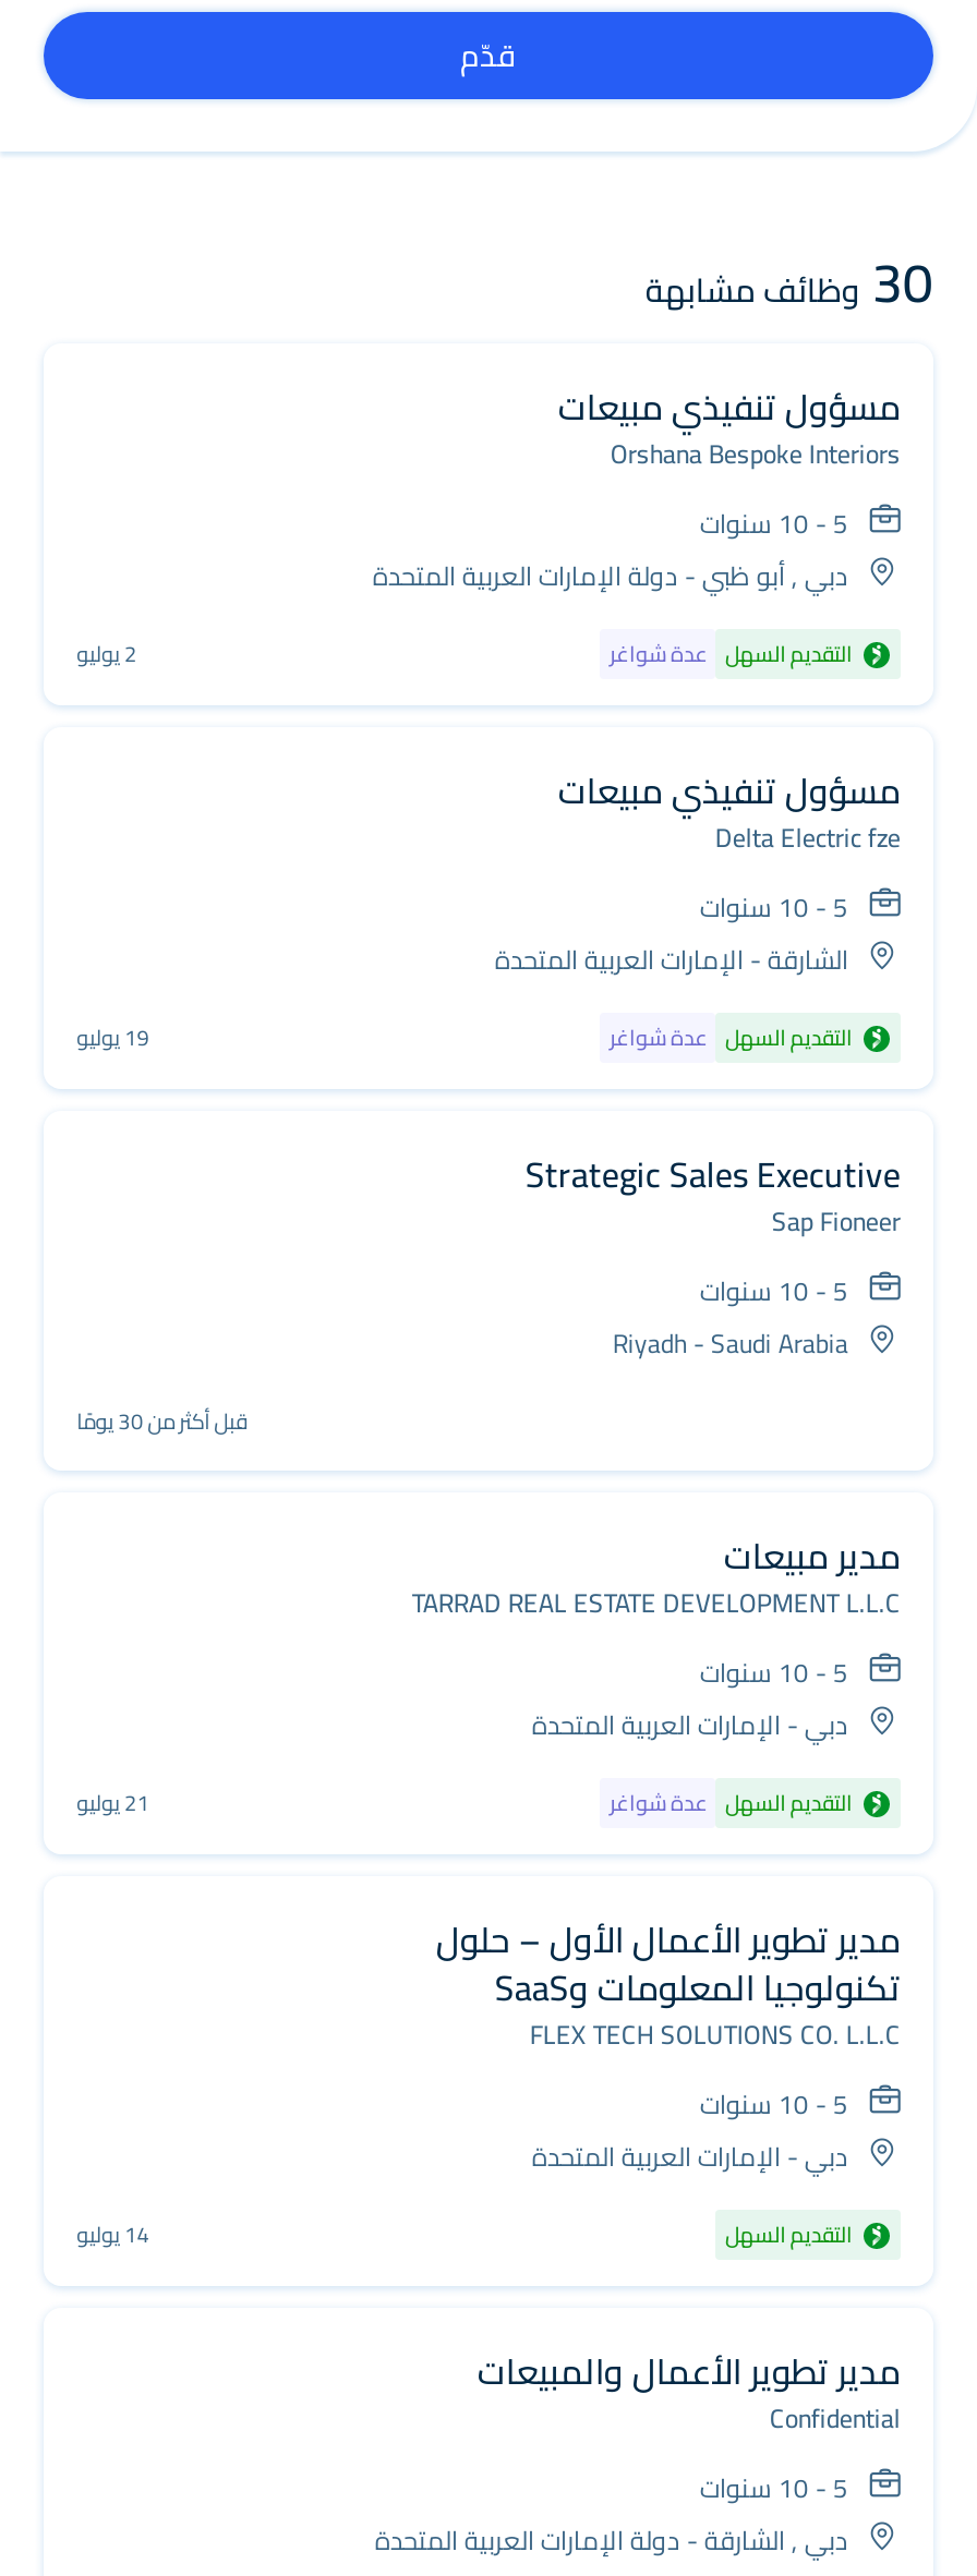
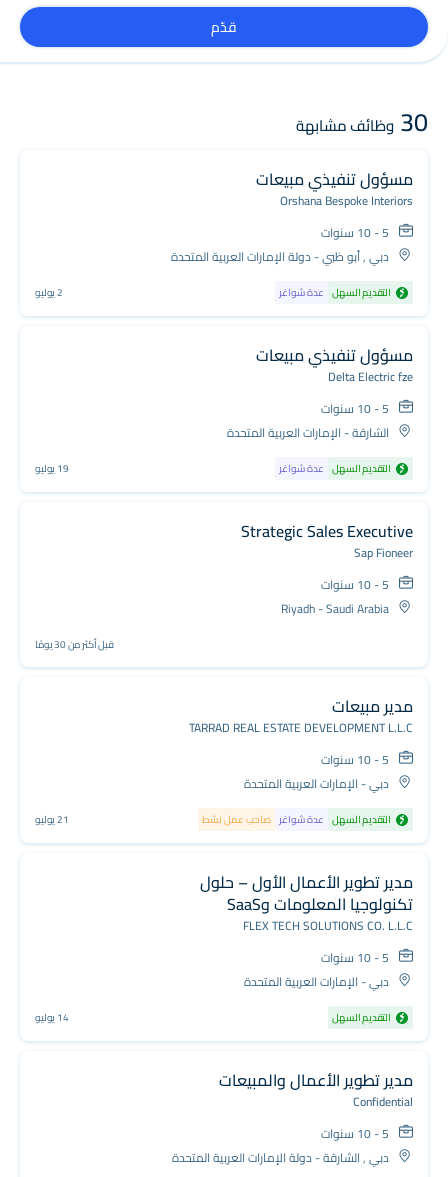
- التقديم السهل عدة شواغر
+ التقديم السهل عدة شواغر صاحب عمل نشط
